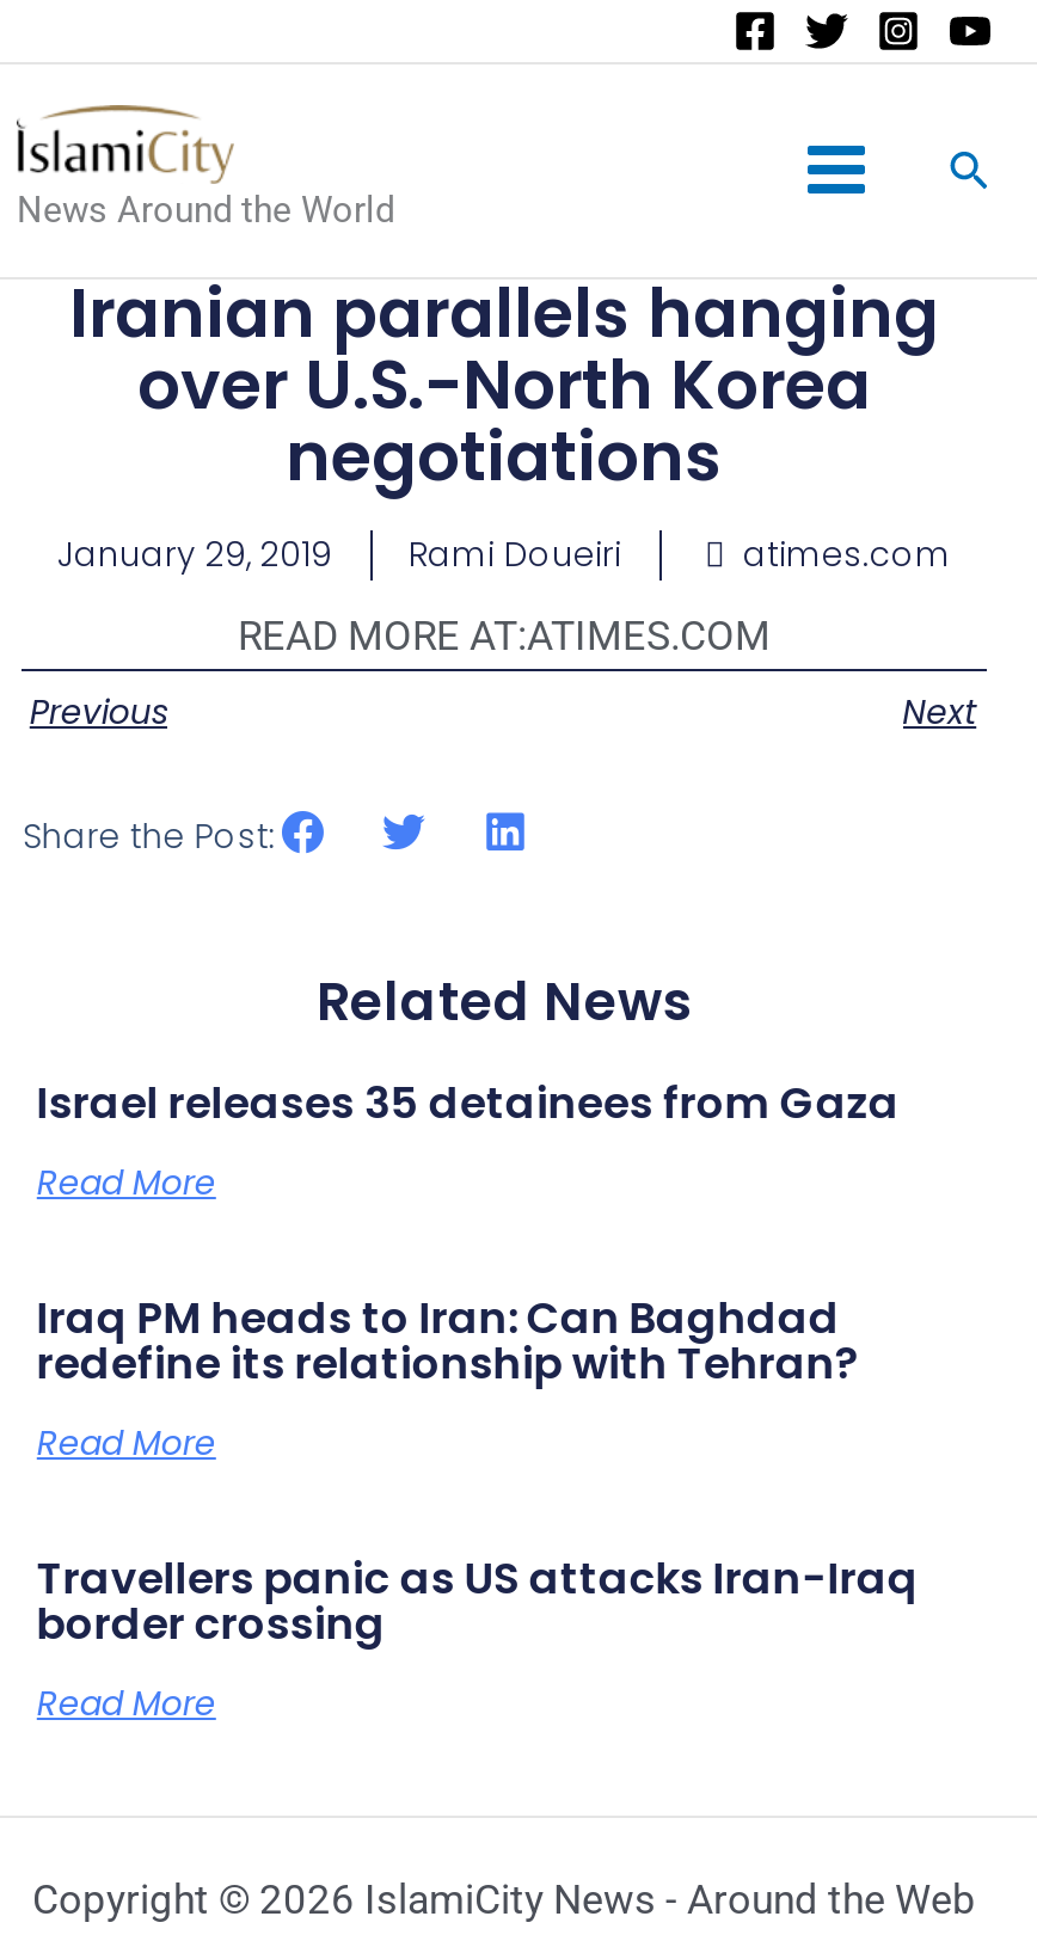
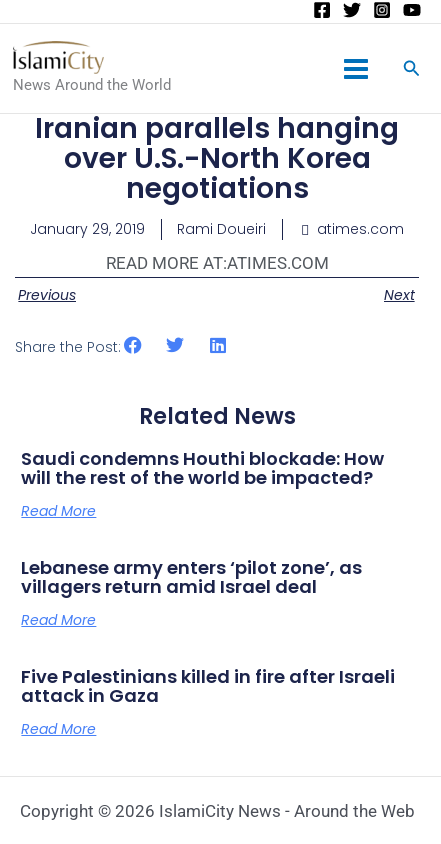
- Israel releases 35 detainees from Gaza
+ Saudi condemns Houthi blockade: How
+ will the rest of the world be impacted?

- Iraq PM heads to Iran: Can Baghdad
- redefine its relationship with Tehran?
+ Lebanese army enters ‘pilot zone’, as
+ villagers return amid Israel deal

- Travellers panic as US attacks Iran-Iraq
- border crossing
+ Five Palestinians killed in fire after Israeli
+ attack in Gaza
